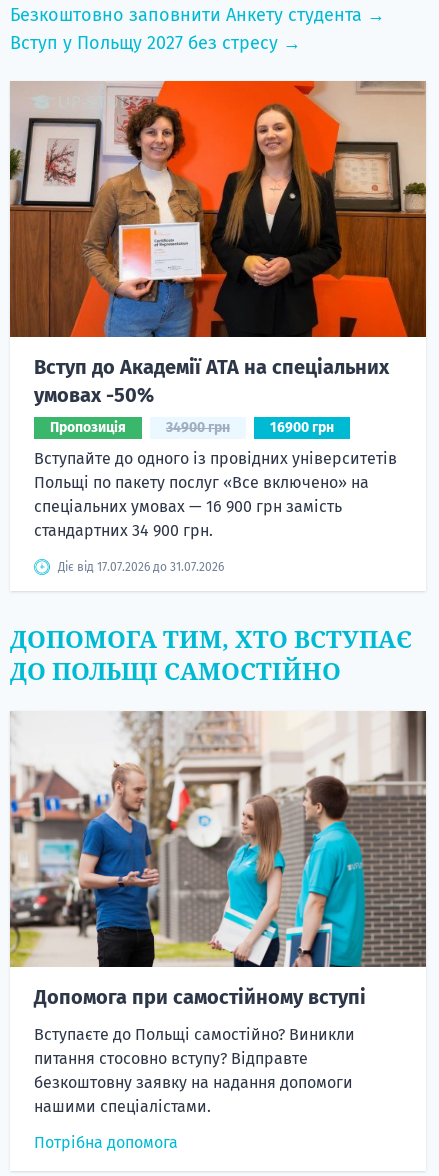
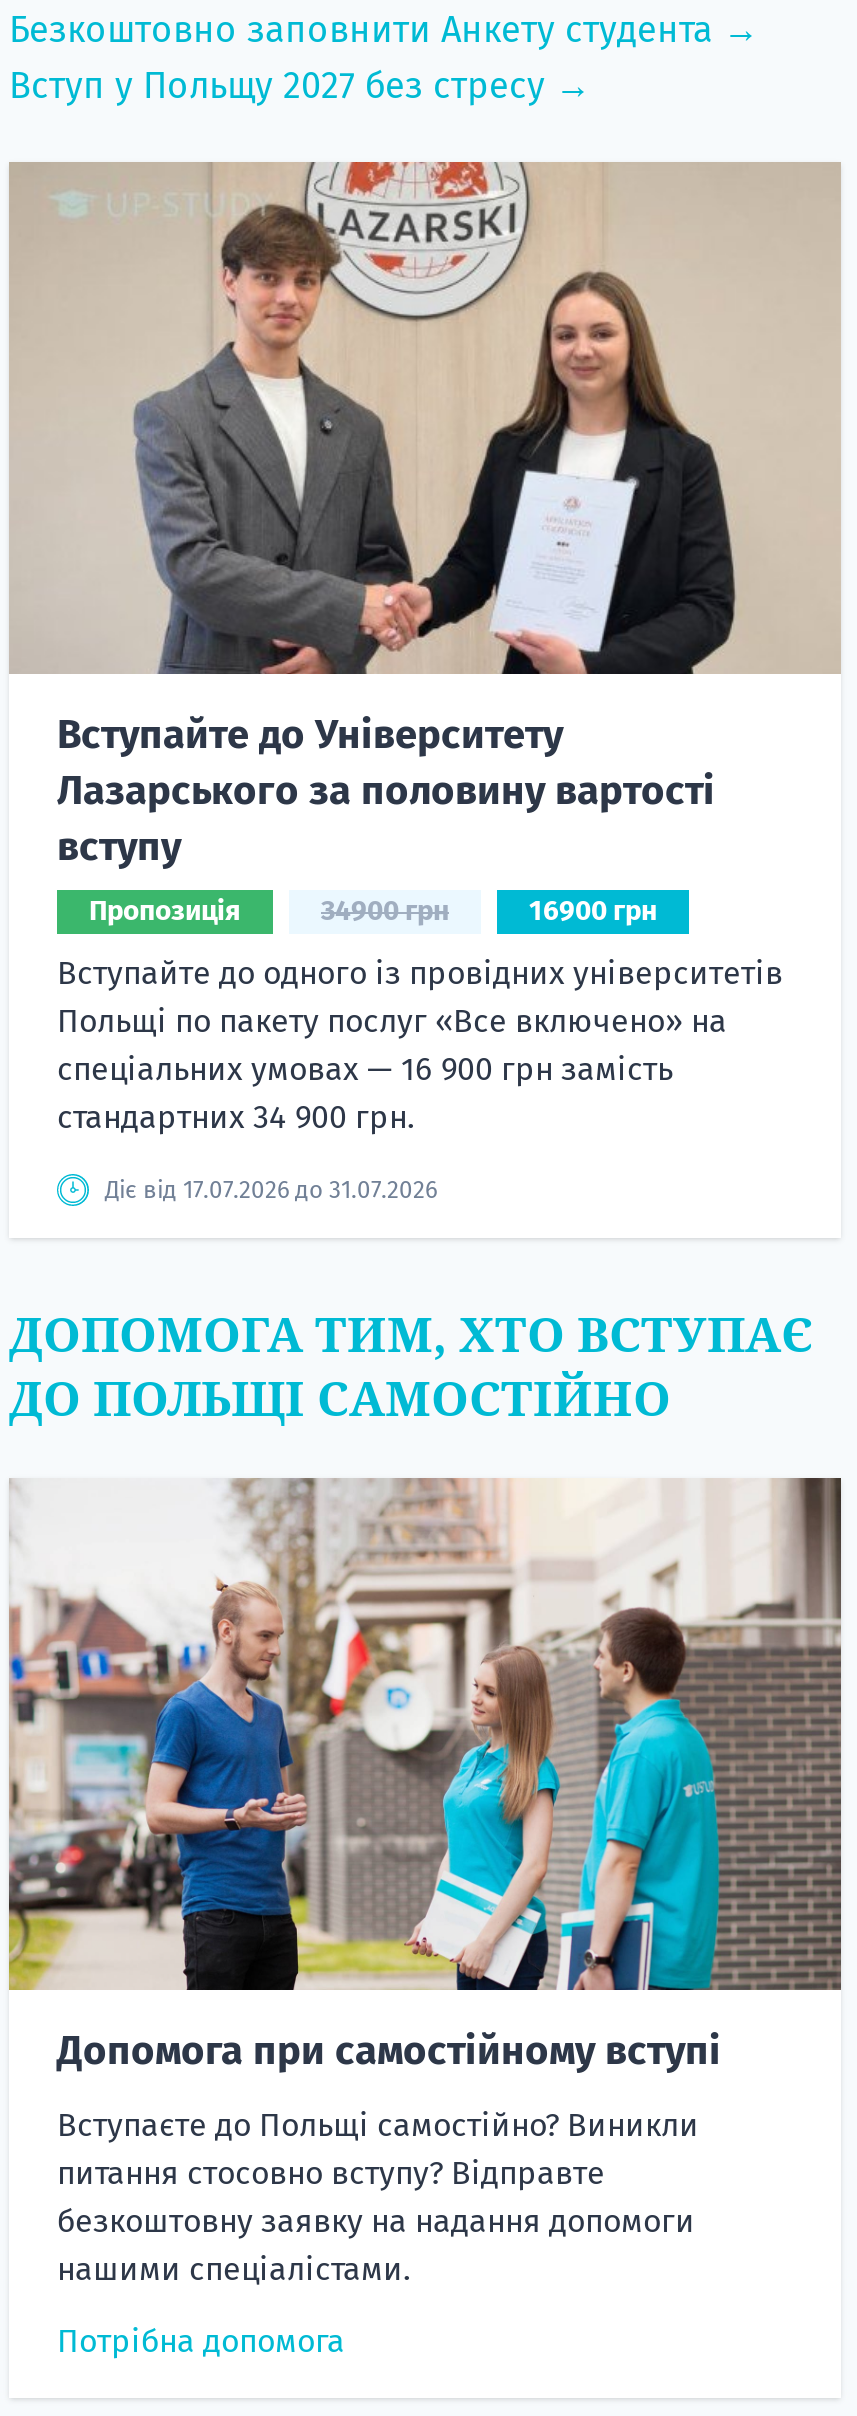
- [image]
- Вступ до Академії ATA на спеціальних
- умовах -50%
+ [image]
+ Вступайте до Університету
+ Лазарського за половину вартості
+ вступу
